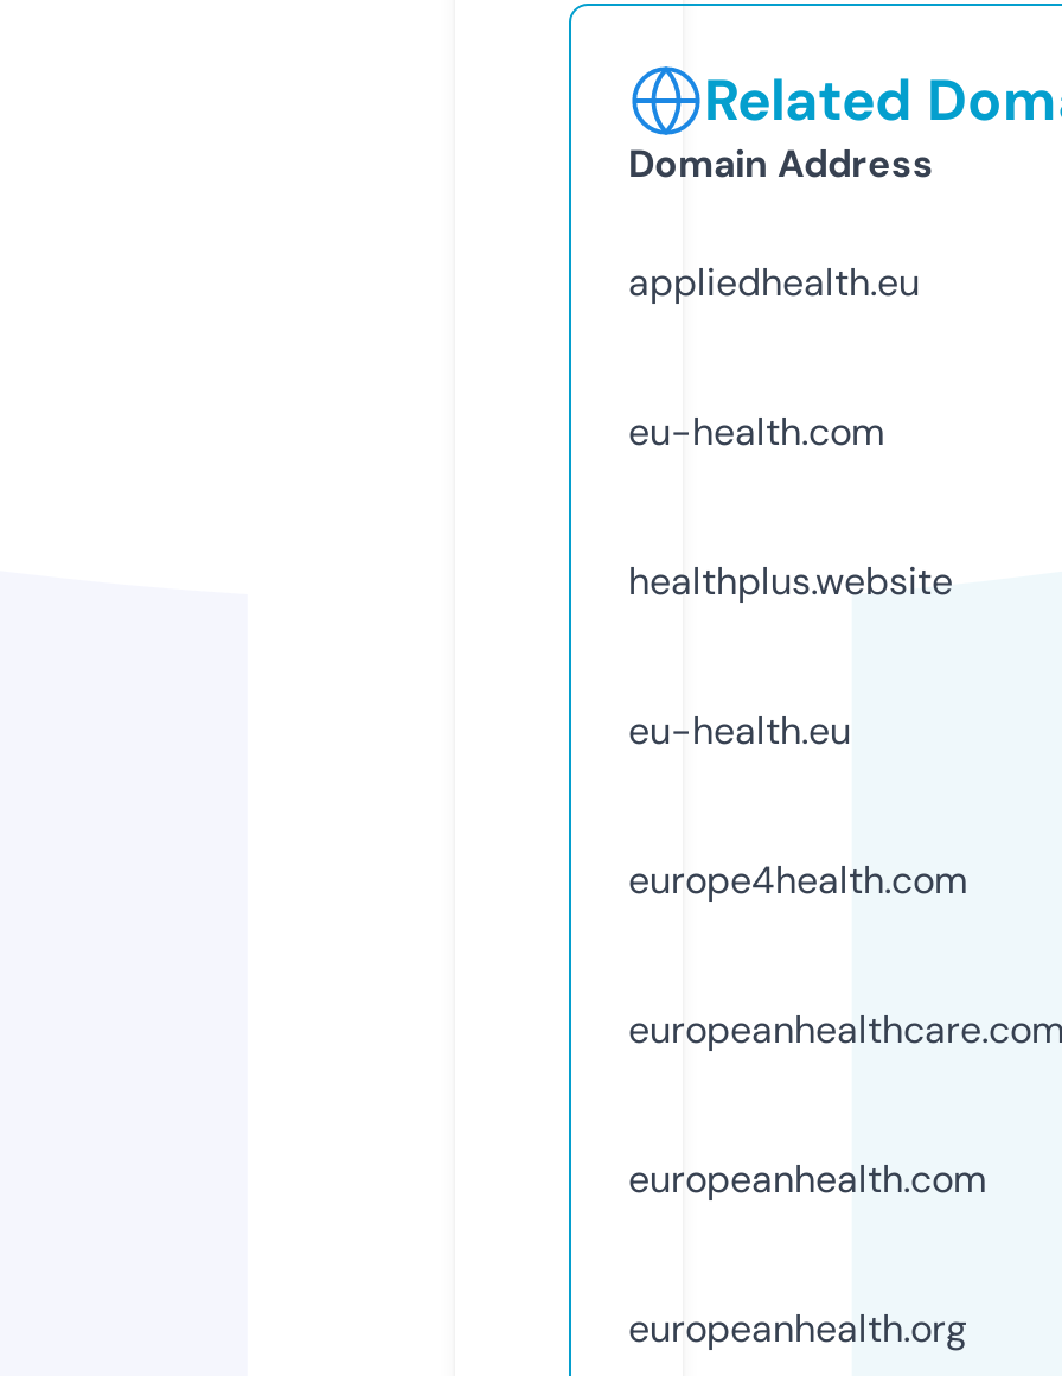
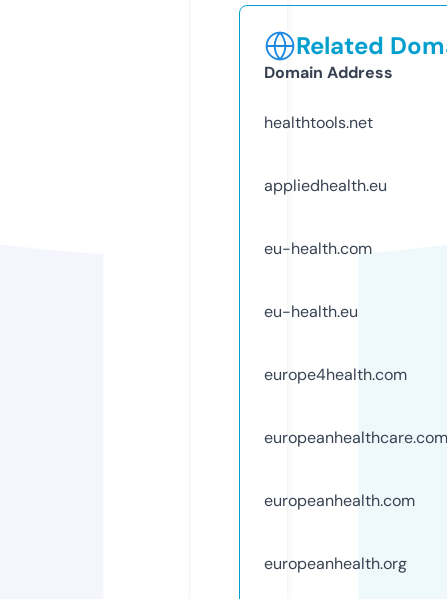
+ healthtools.net

moved down: appliedhealth.eu | eu-health.com

- healthplus.website
